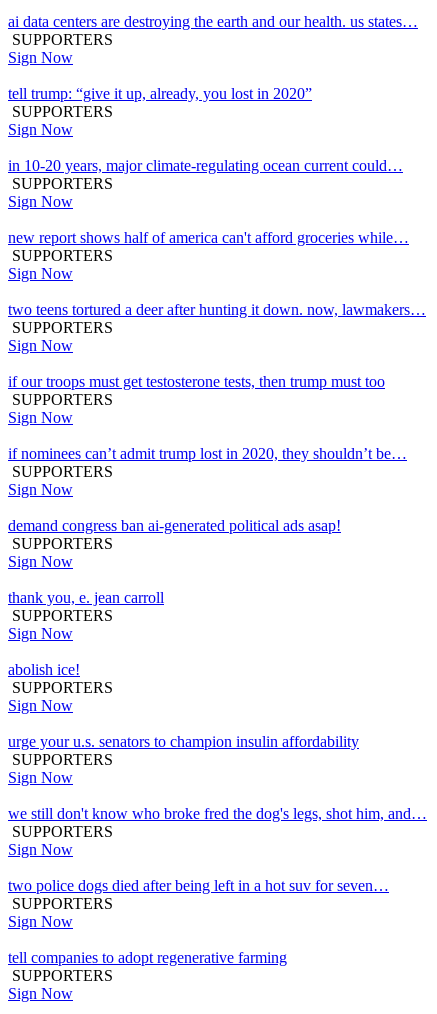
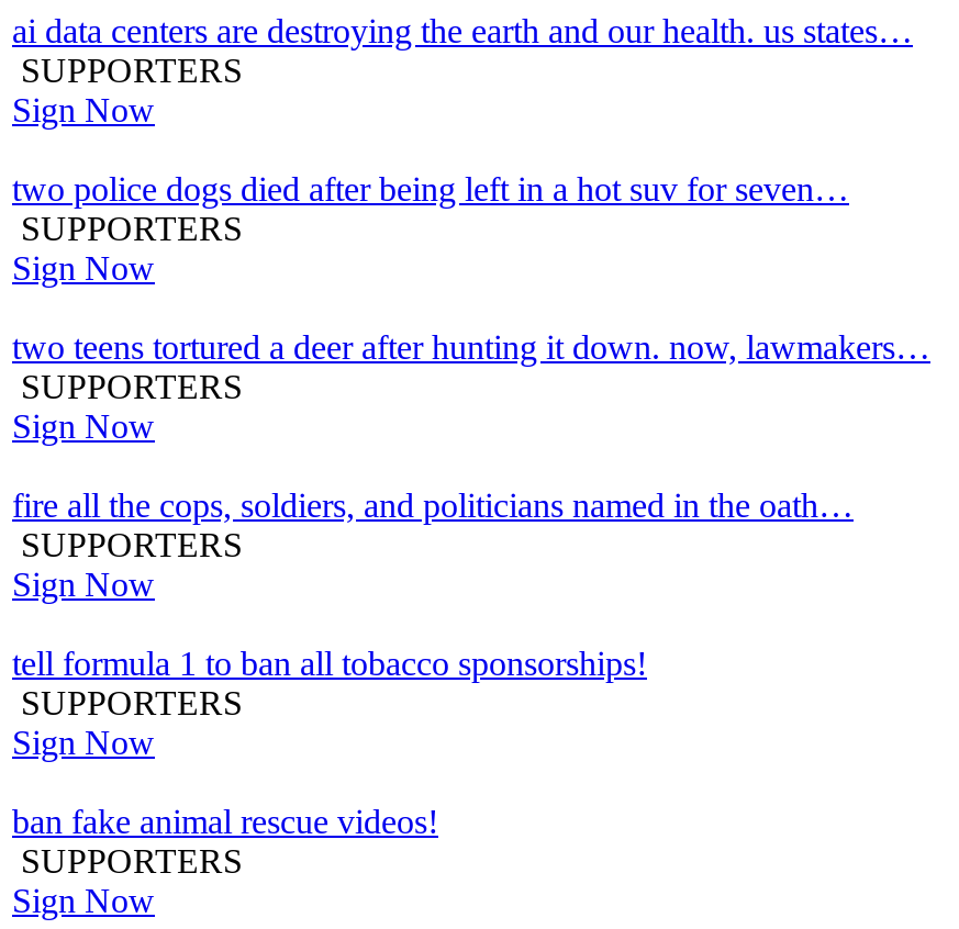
- tell trump: “give it up, already, you lost in 2020”
- SUPPORTERS
- Sign Now
- in 10-20 years, major climate-regulating ocean current could…
- SUPPORTERS
- Sign Now
- new report shows half of america can't afford groceries while…

- if our troops must get testosterone tests, then trump must too
+ fire all the cops, soldiers, and politicians named in the oath…

- if nominees can’t admit trump lost in 2020, they shouldn’t be…
+ tell formula 1 to ban all tobacco sponsorships!

- demand congress ban ai-generated political ads asap!
- SUPPORTERS
- Sign Now
- thank you, e. jean carroll
- SUPPORTERS
- Sign Now
- abolish ice!
- SUPPORTERS
- Sign Now
- urge your u.s. senators to champion insulin affordability
- SUPPORTERS
- Sign Now
- we still don't know who broke fred the dog's legs, shot him, and…
- SUPPORTERS
- Sign Now
- SUPPORTERS
- Sign Now
- tell companies to adopt regenerative farming
+ ban fake animal rescue videos!

moved up: two police dogs died after being left in a hot suv for seven…
